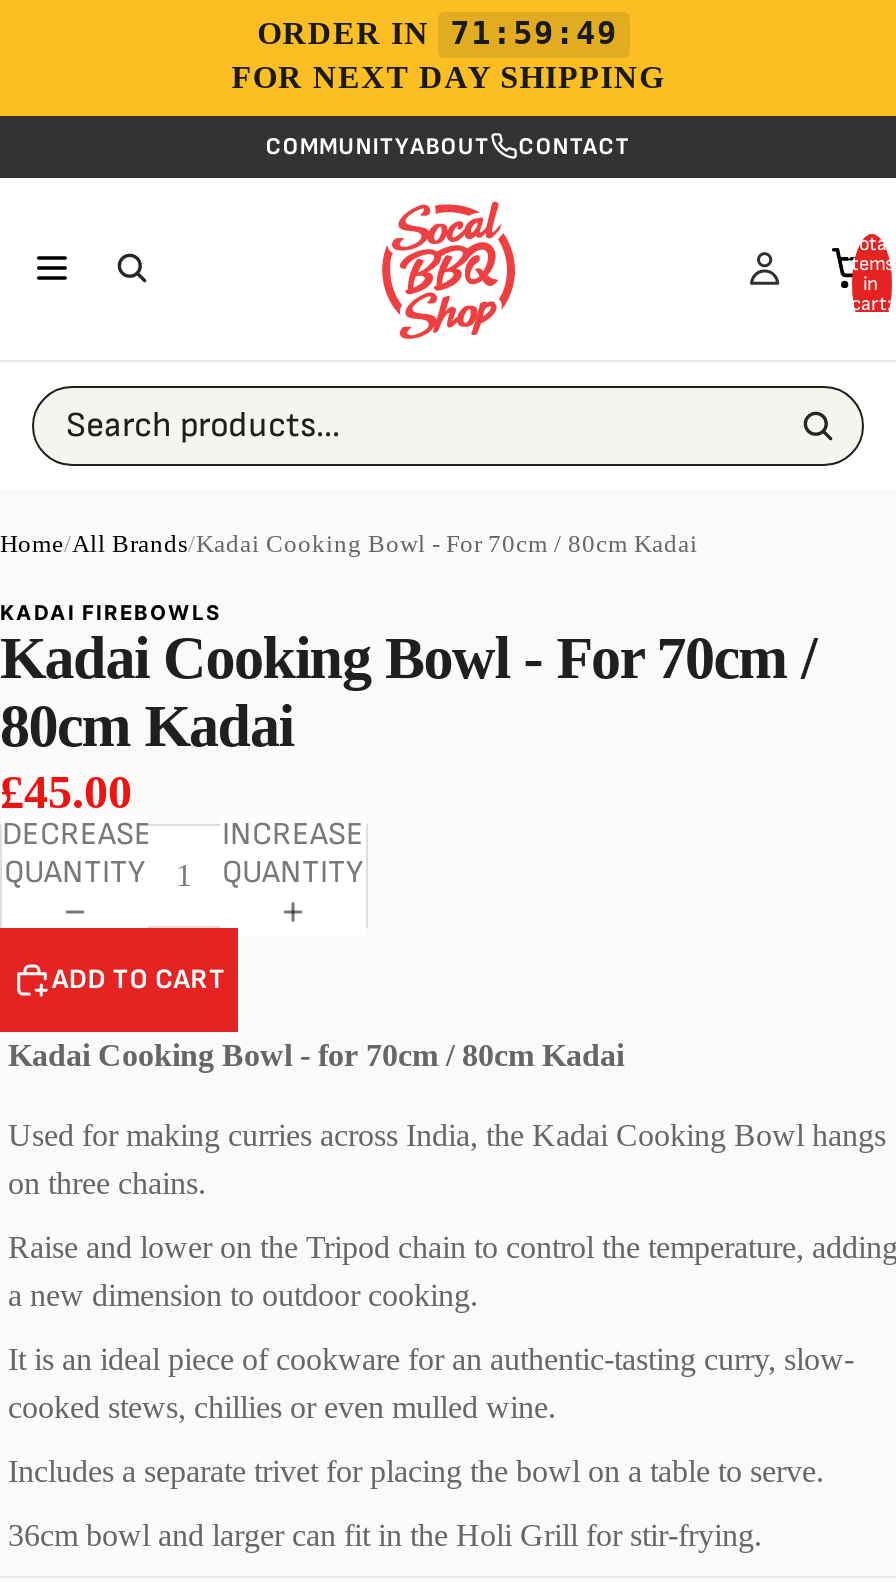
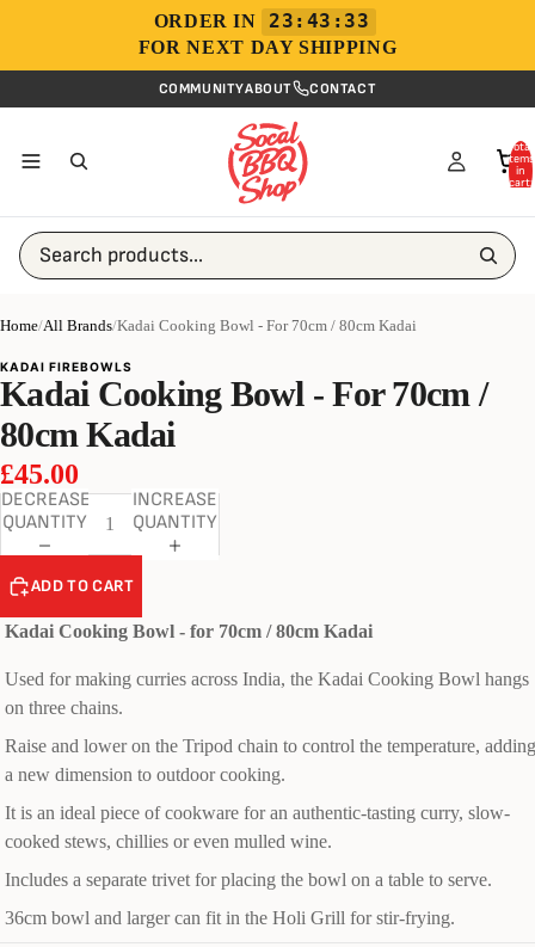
- ORDER IN 71:59:49
+ ORDER IN 23:43:33
